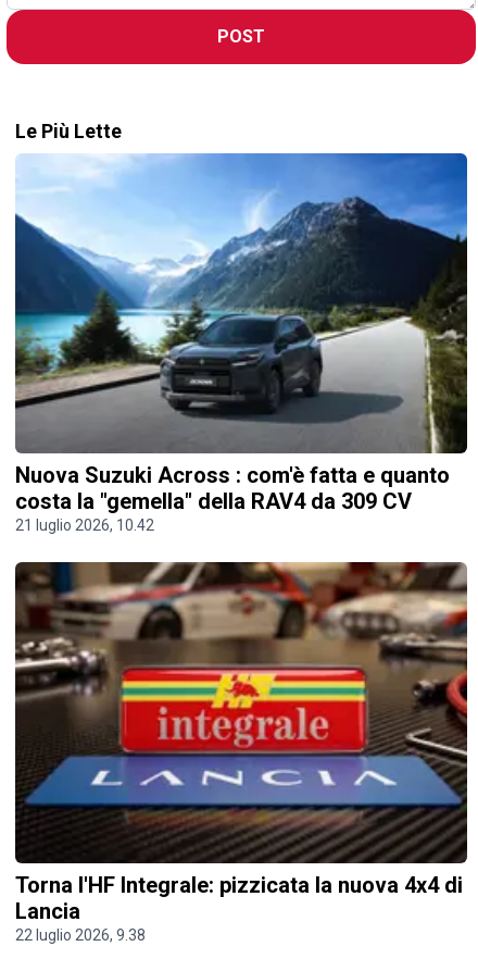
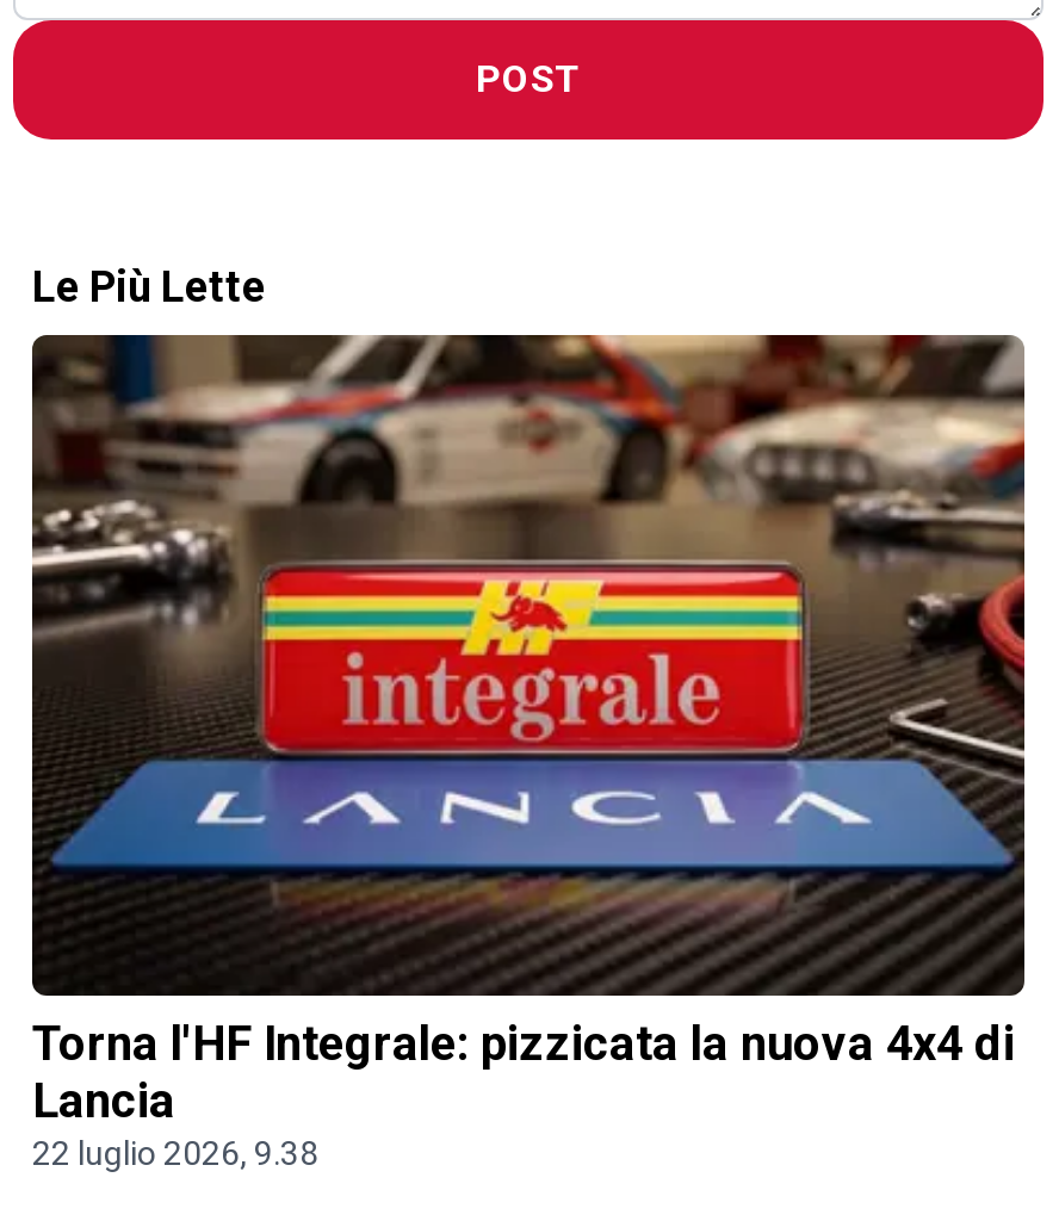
- [image]
- Nuova Suzuki Across : com'è fatta e quanto
- costa la "gemella" della RAV4 da 309 CV
- 21 luglio 2026, 10.42
